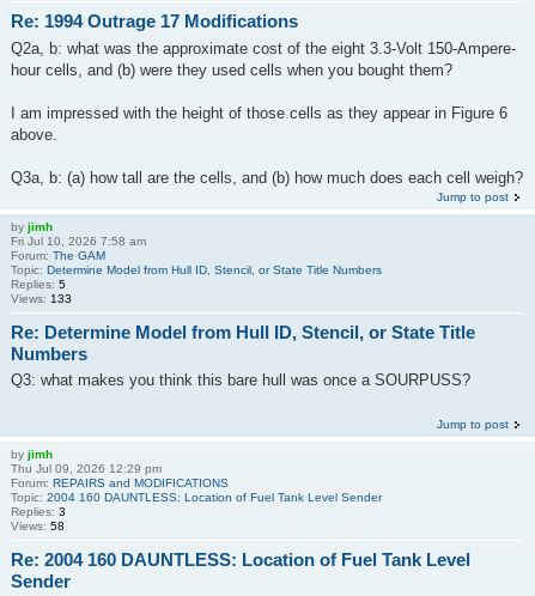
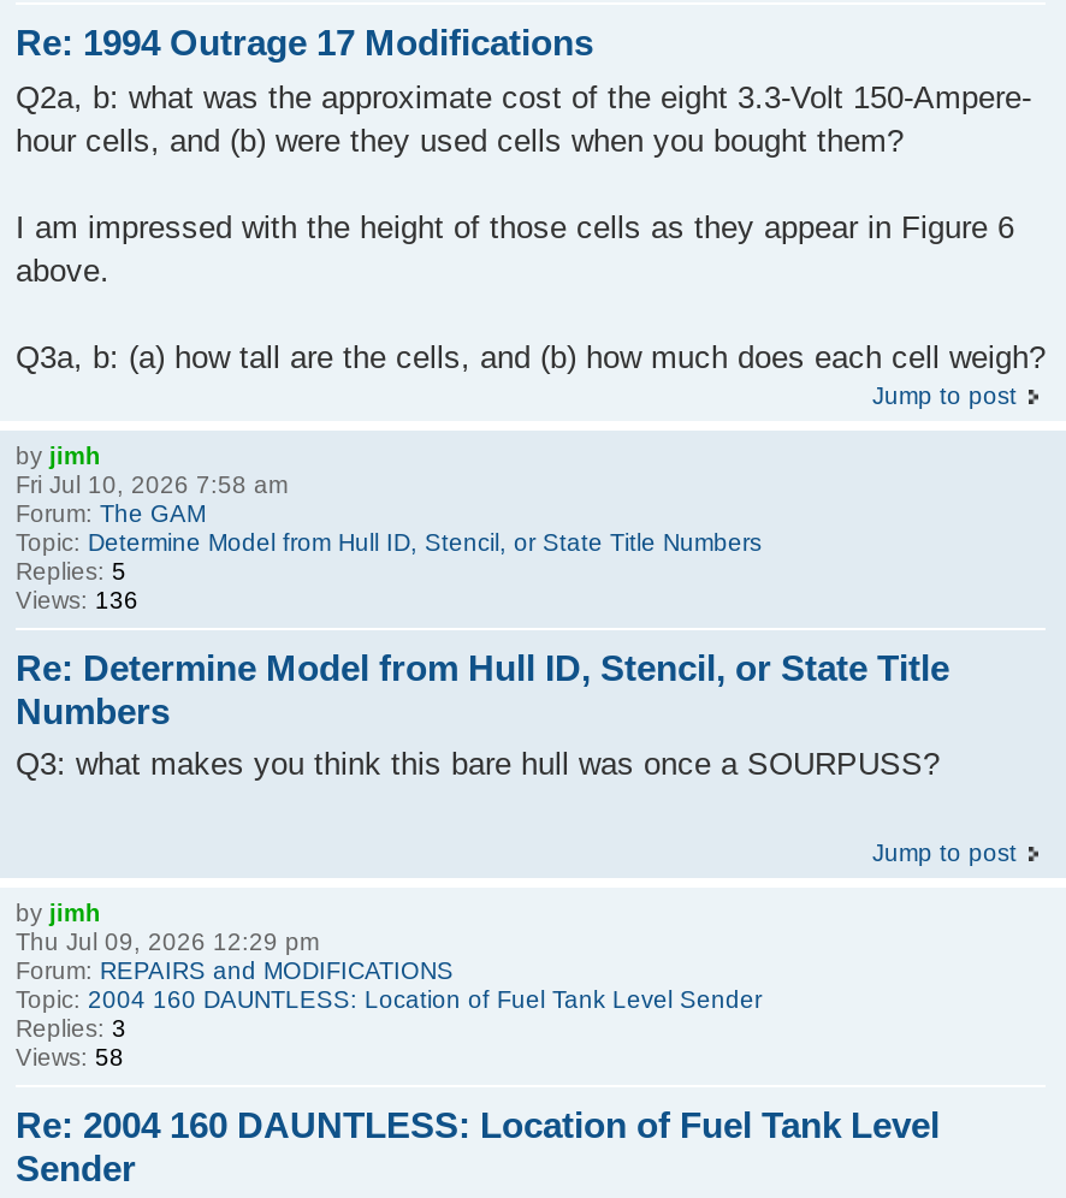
- Views: 133
+ Views: 136
